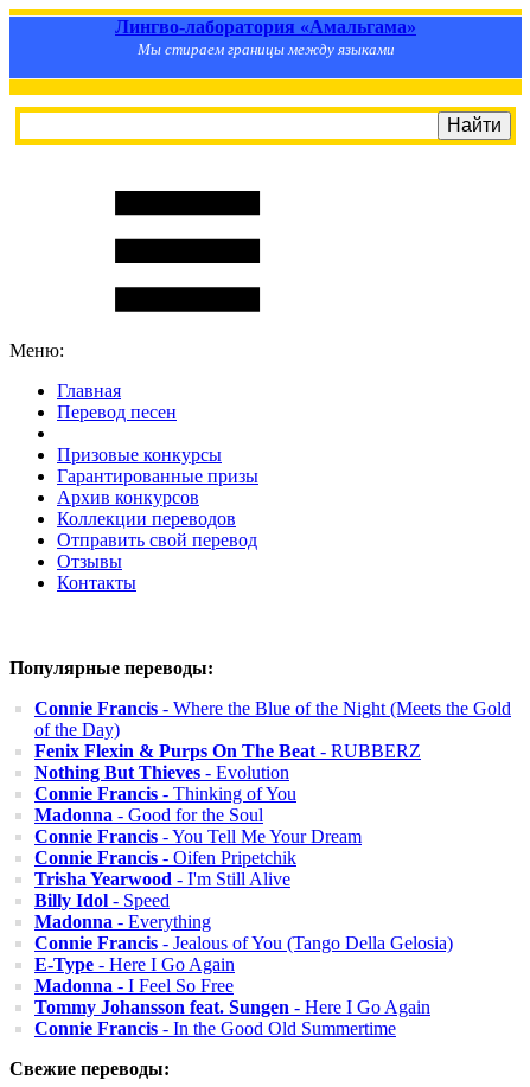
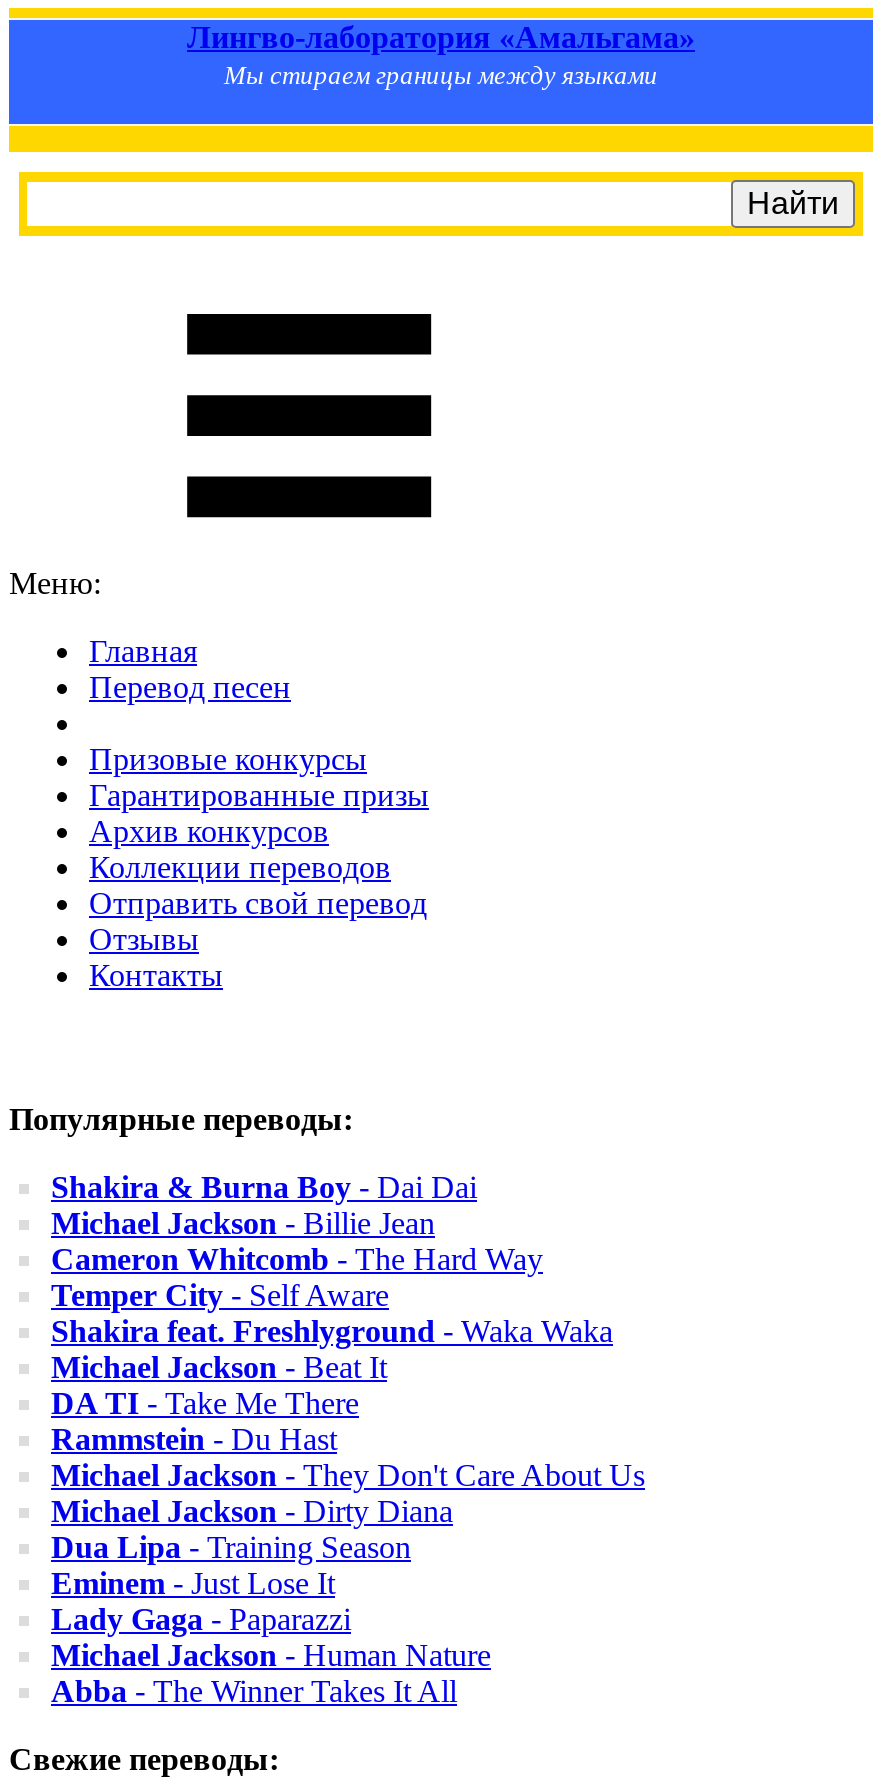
- Connie Francis - Where the Blue of the Night (Meets the Gold
- of the Day)
- Fenix Flexin & Purps On The Beat - RUBBERZ
- Nothing But Thieves - Evolution
- Connie Francis - Thinking of You
- Madonna - Good for the Soul
- Connie Francis - You Tell Me Your Dream
- Connie Francis - Oifen Pripetchik
- Trisha Yearwood - I'm Still Alive
- Billy Idol - Speed
- Madonna - Everything
- Connie Francis - Jealous of You (Tango Della Gelosia)
- E-Type - Here I Go Again
- Madonna - I Feel So Free
- Tommy Johansson feat. Sungen - Here I Go Again
- Connie Francis - In the Good Old Summertime
+ Shakira & Burna Boy - Dai Dai
+ Michael Jackson - Billie Jean
+ Cameron Whitcomb - The Hard Way
+ Temper City - Self Aware
+ Shakira feat. Freshlyground - Waka Waka
+ Michael Jackson - Beat It
+ DA TI - Take Me There
+ Rammstein - Du Hast
+ Michael Jackson - They Don't Care About Us
+ Michael Jackson - Dirty Diana
+ Dua Lipa - Training Season
+ Eminem - Just Lose It
+ Lady Gaga - Paparazzi
+ Michael Jackson - Human Nature
+ Abba - The Winner Takes It All
